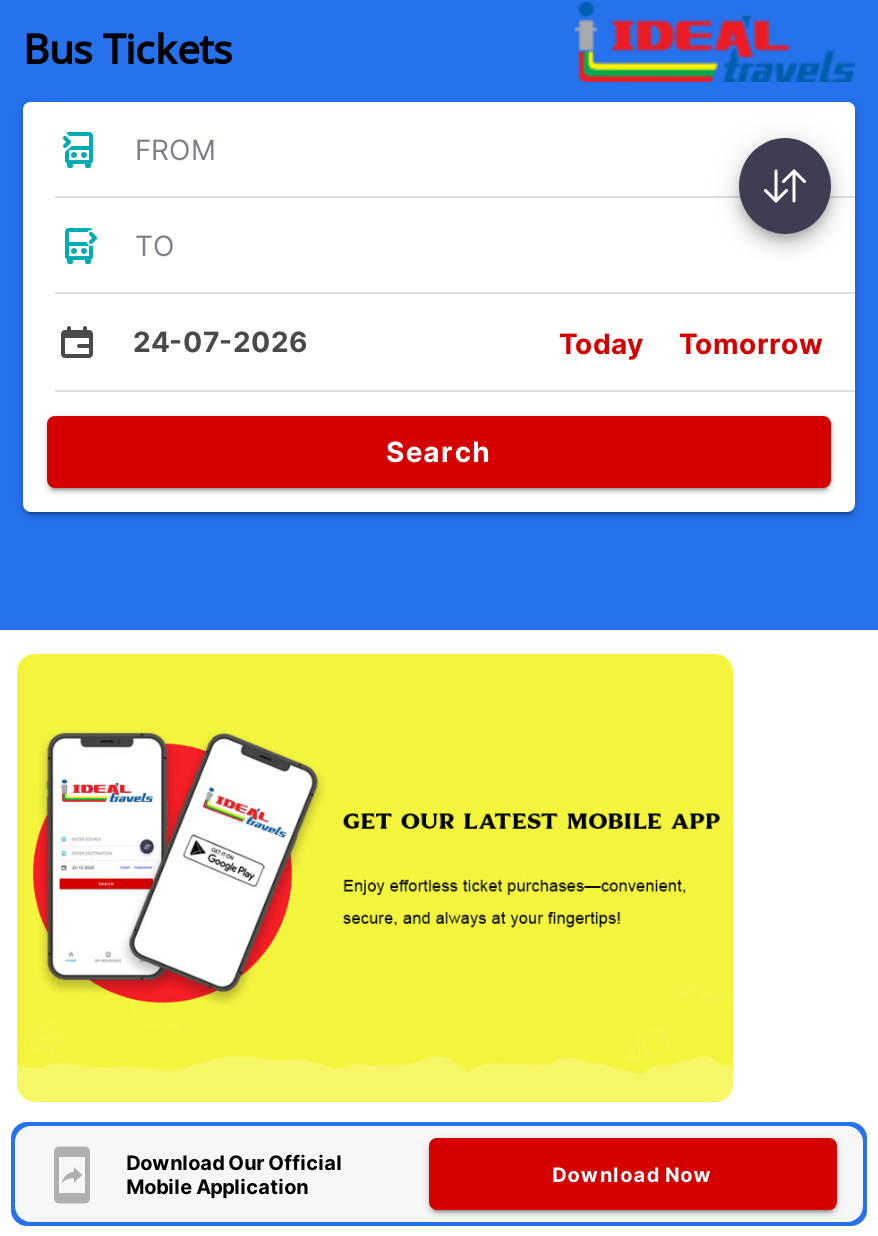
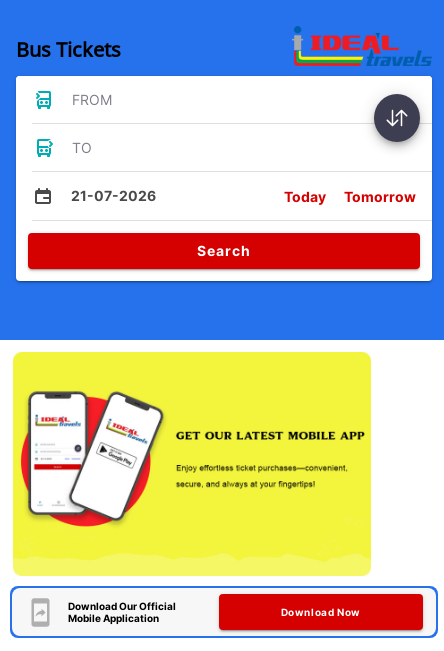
- 24-07-2026
+ 21-07-2026
